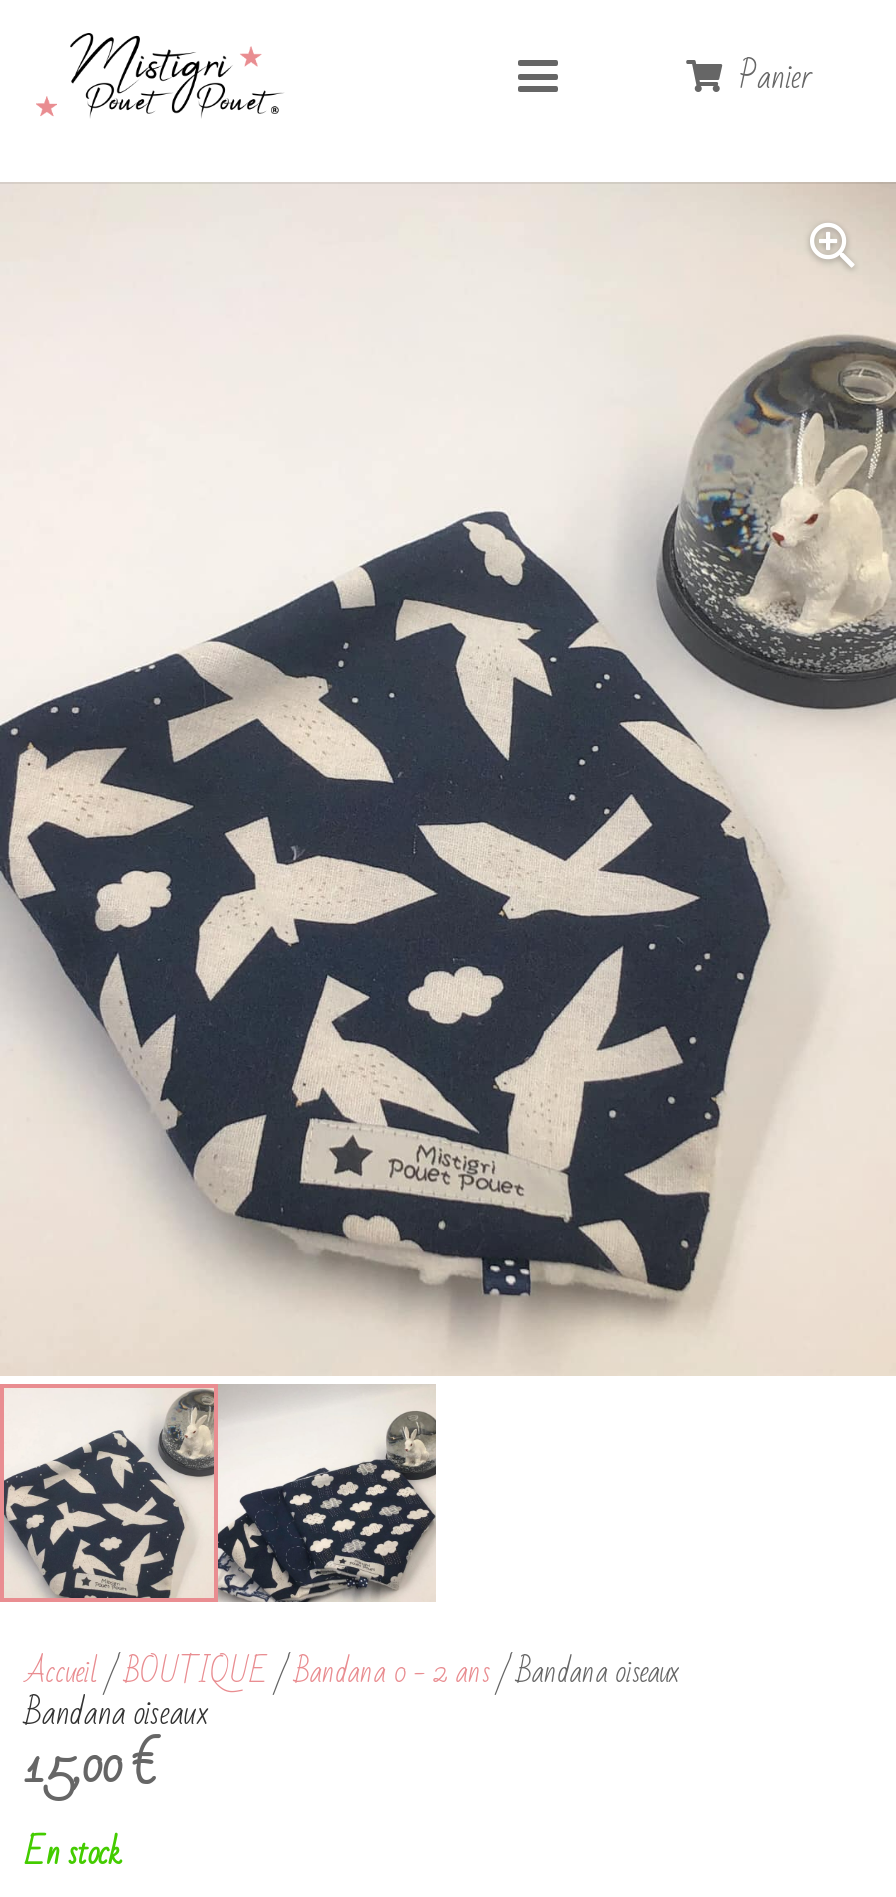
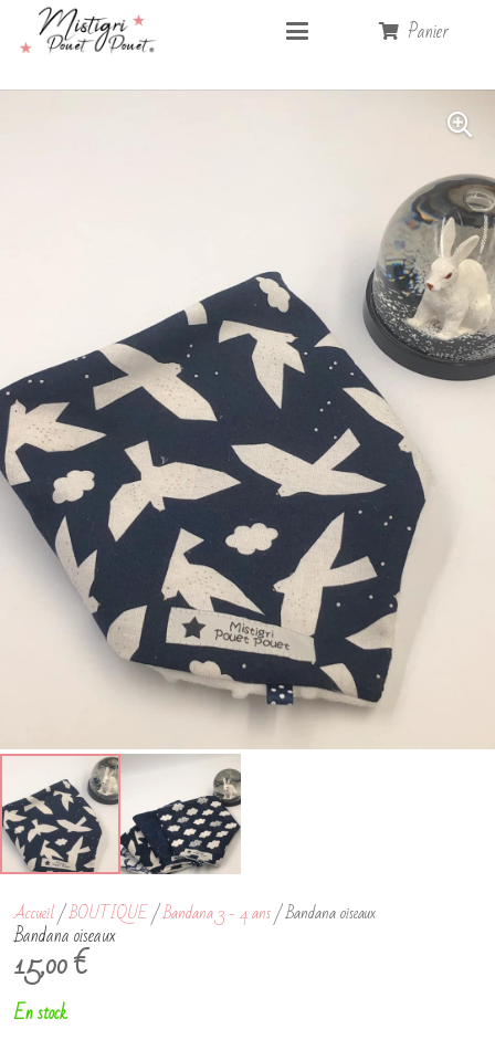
- Accueil/BOUTIQUE/Bandana 0 - 2 ans/ Bandana oiseaux
+ Accueil/BOUTIQUE/Bandana 3 - 4 ans/ Bandana oiseaux
